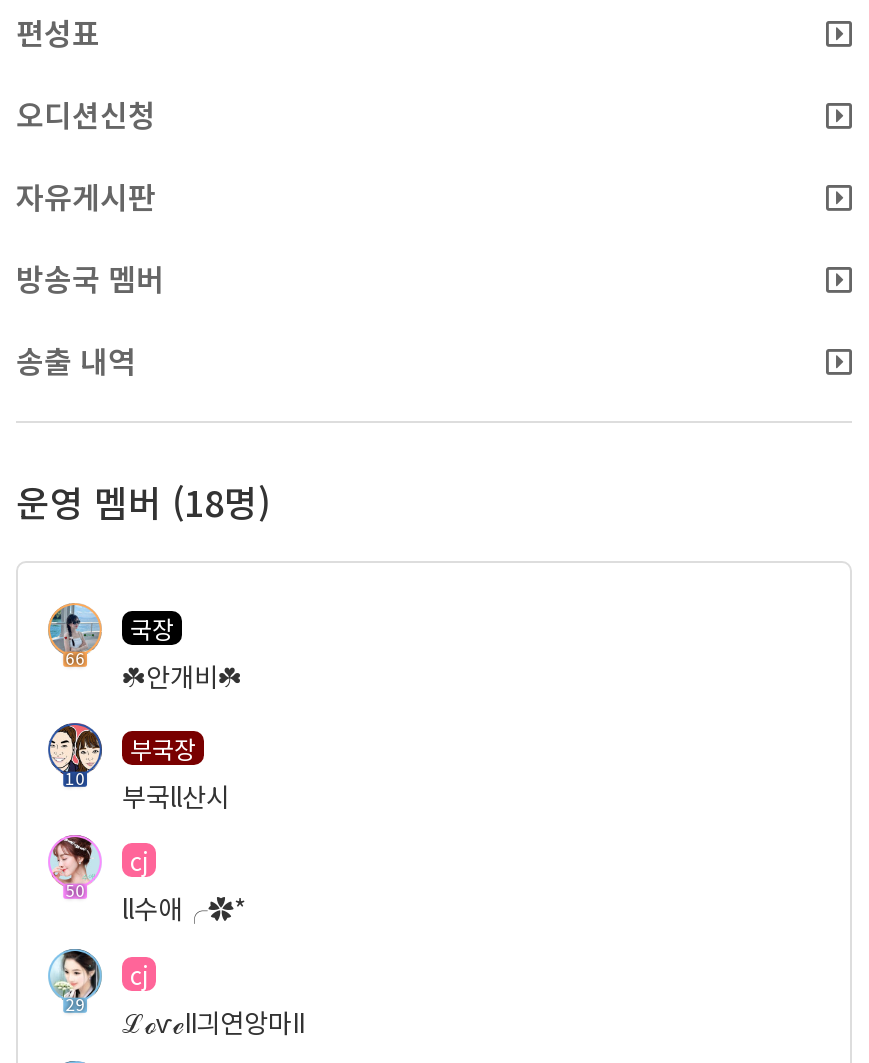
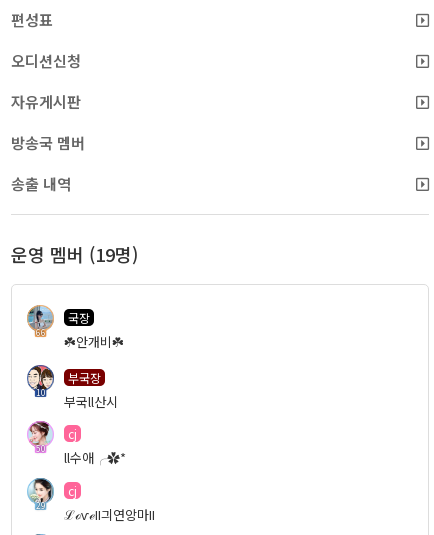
- 운영 멤버 (18명)
+ 운영 멤버 (19명)
